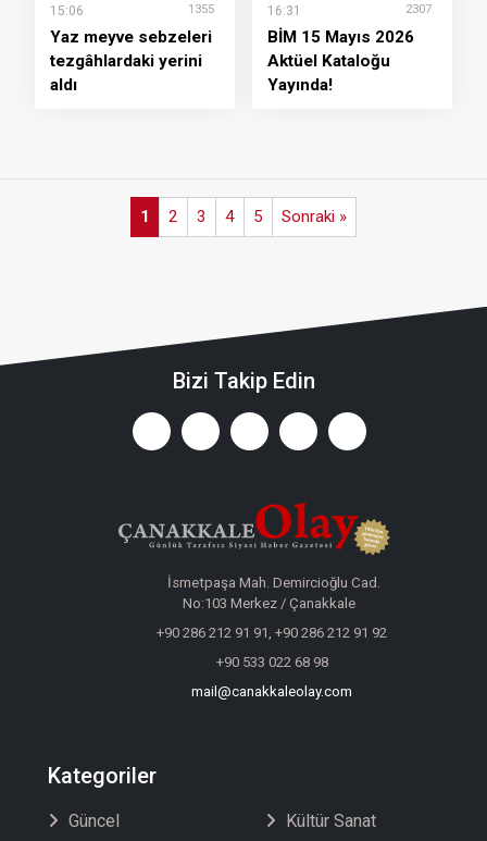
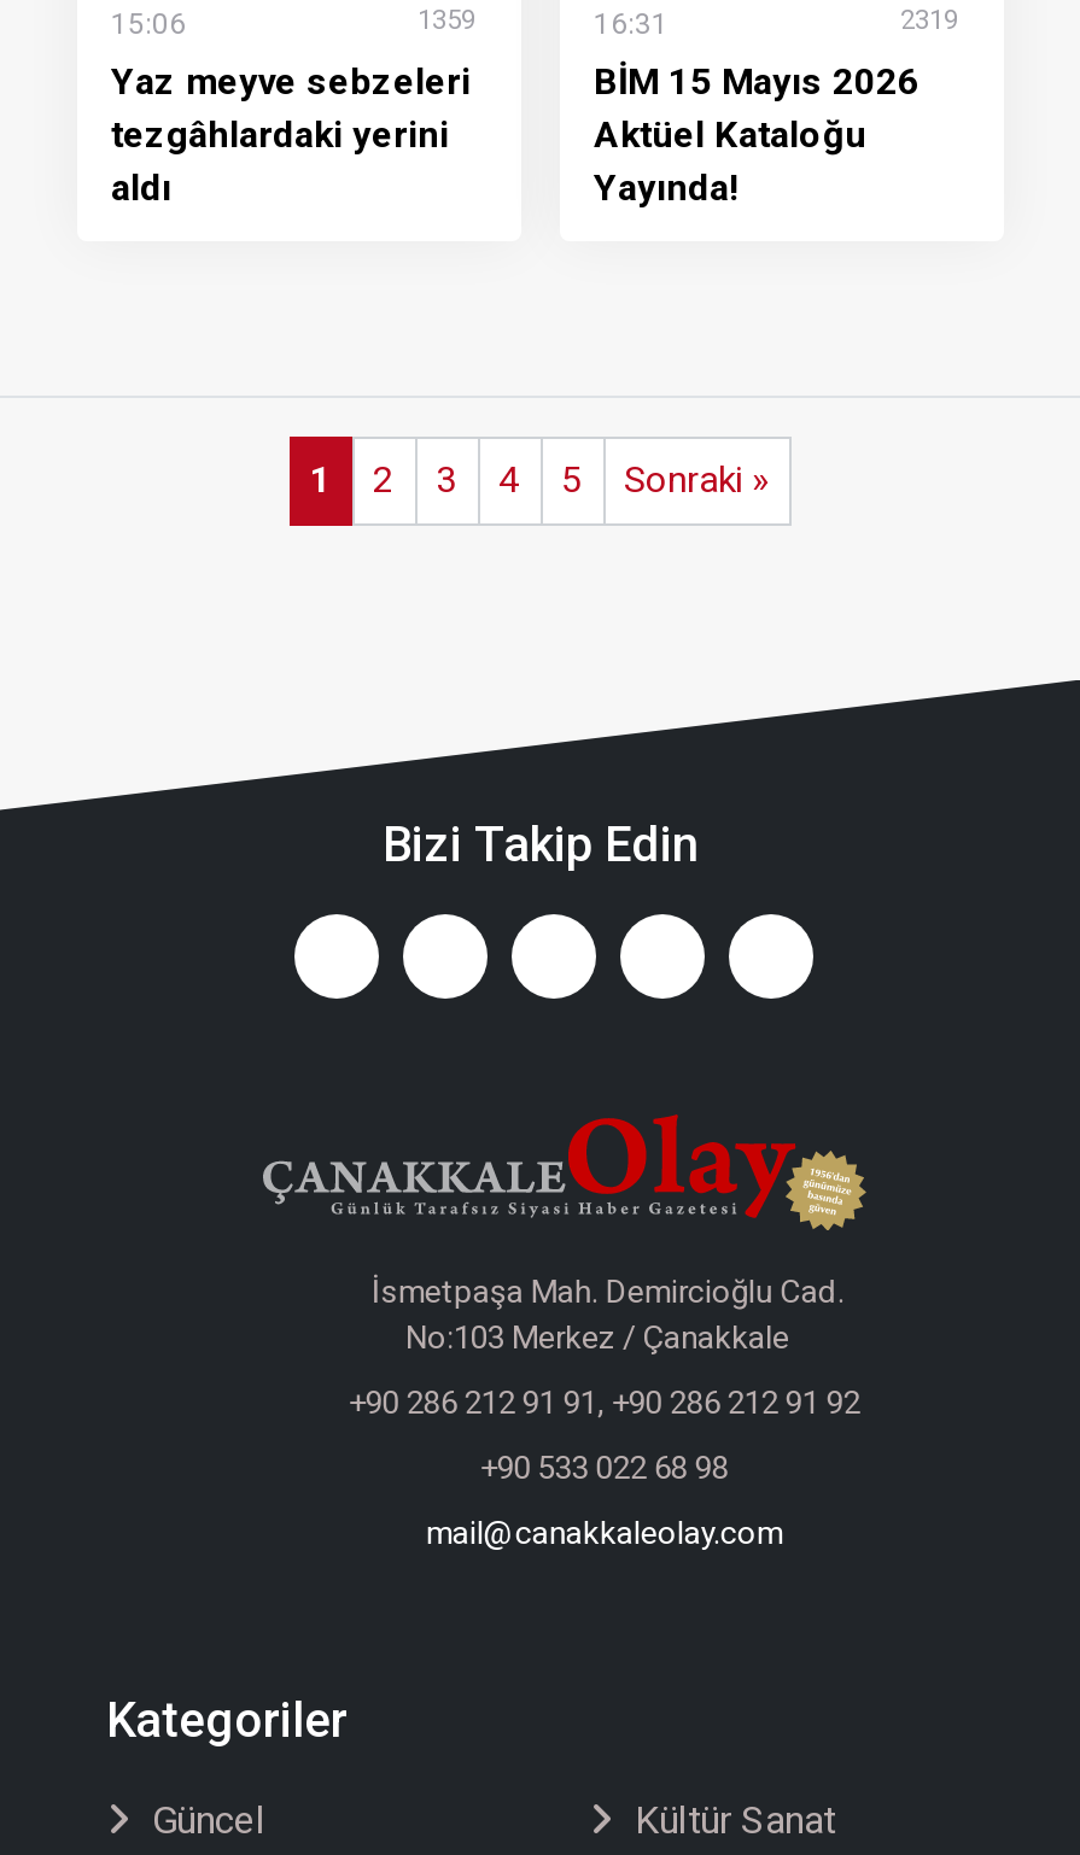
- 1355
+ 1359

- 2307
+ 2319
